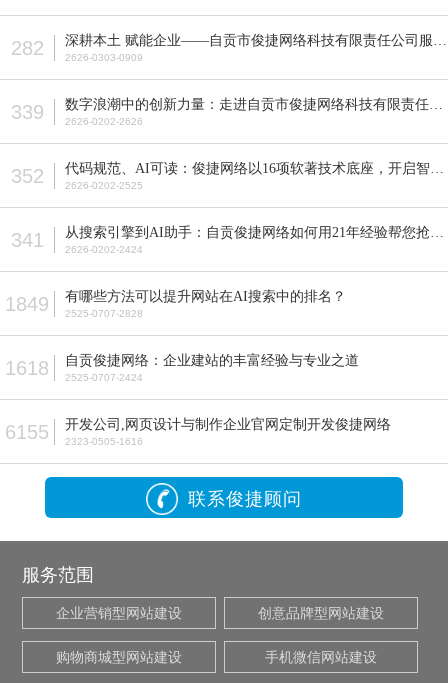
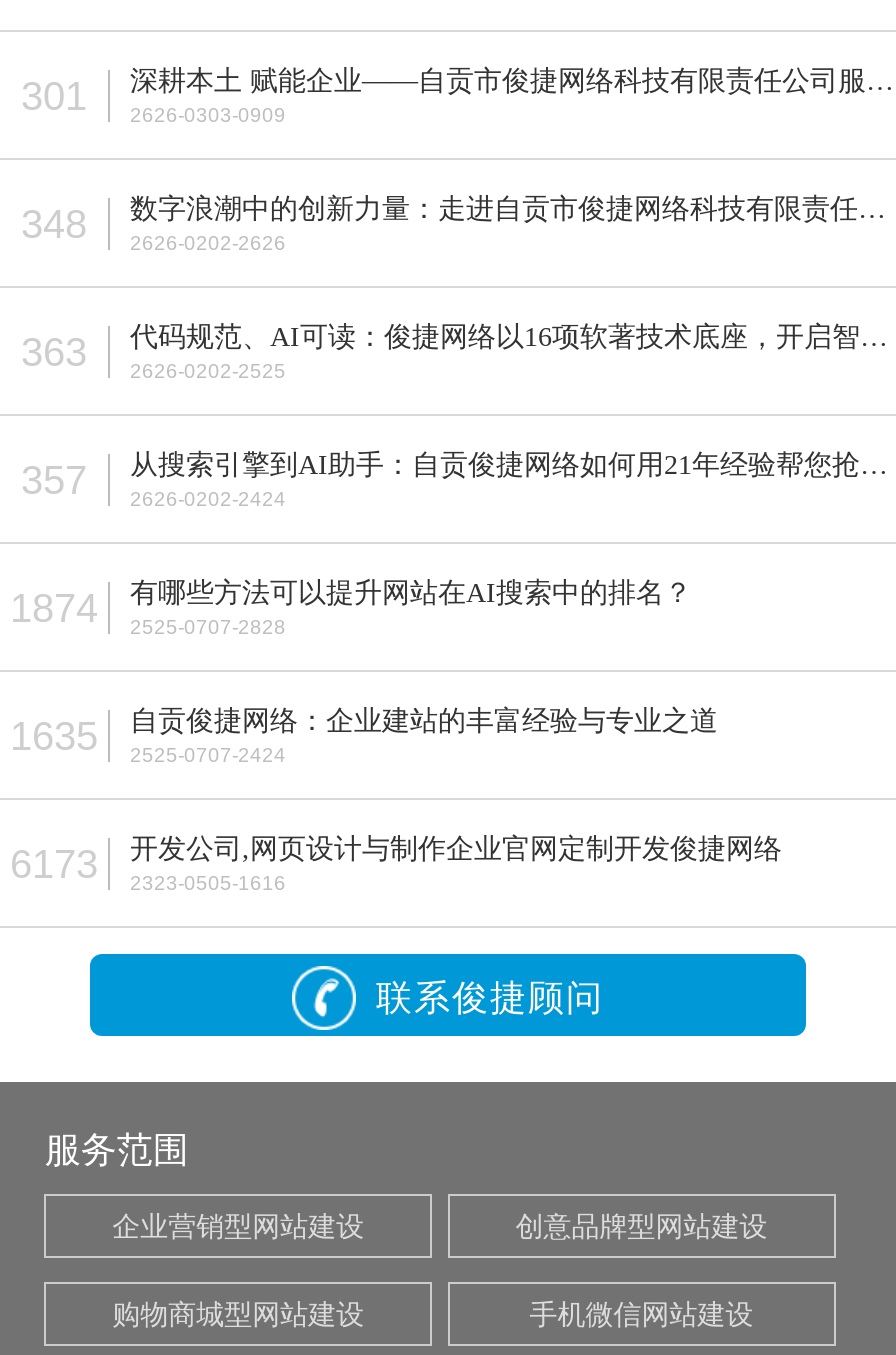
- 282 2626-0303-0909
+ 301 2626-0303-0909

- 339 2626-0202-2626
+ 348 2626-0202-2626

- 352 2626-0202-2525
+ 363 2626-0202-2525

- 341 2626-0202-2424
+ 357 2626-0202-2424

- 1849 有哪些方法可以提升网站在AI搜索中的排名？ 2525-0707-2828
+ 1874 有哪些方法可以提升网站在AI搜索中的排名？ 2525-0707-2828

- 1618 自贡俊捷网络：企业建站的丰富经验与专业之道 2525-0707-2424
+ 1635 自贡俊捷网络：企业建站的丰富经验与专业之道 2525-0707-2424

- 6155 开发公司,网页设计与制作企业官网定制开发俊捷网络 2323-0505-1616
+ 6173 开发公司,网页设计与制作企业官网定制开发俊捷网络 2323-0505-1616
